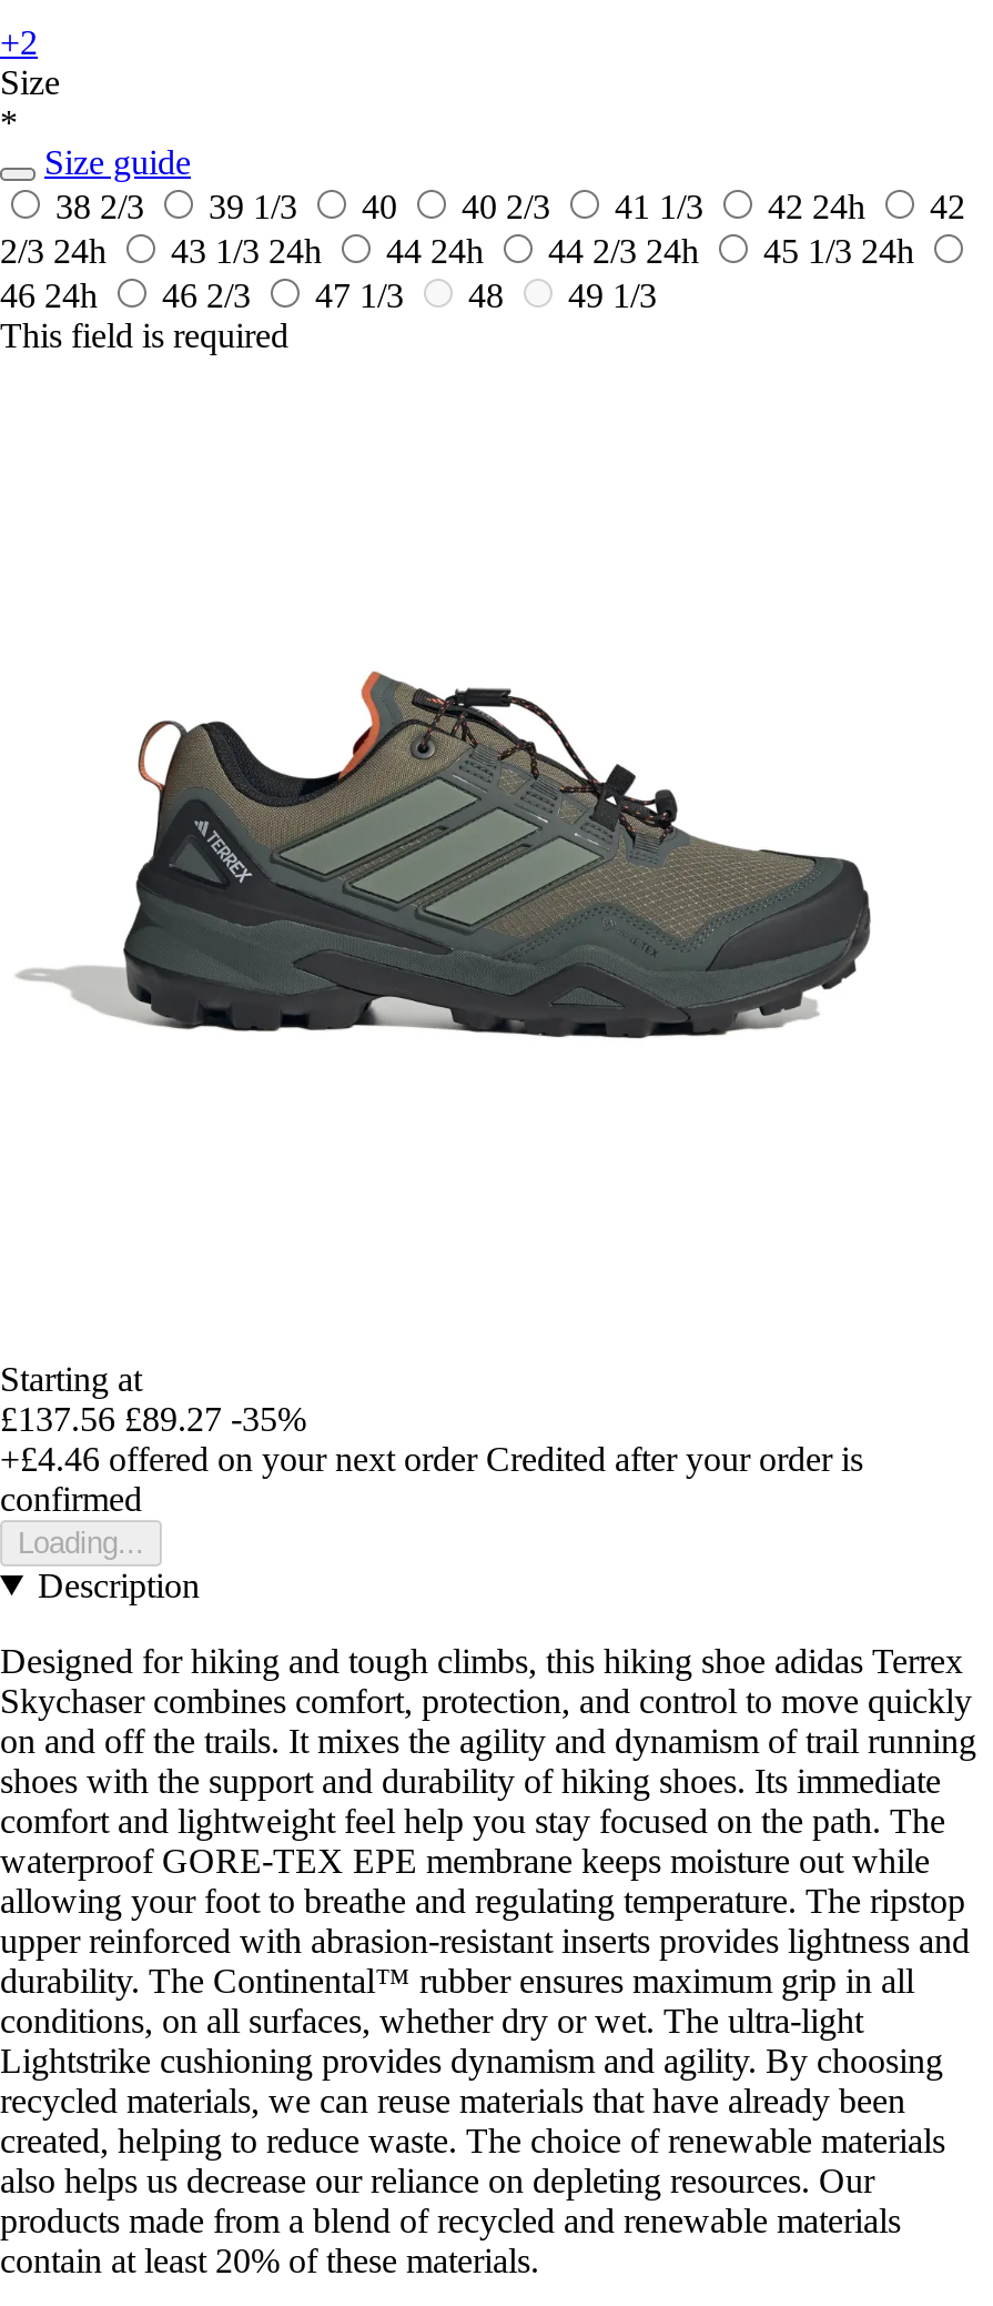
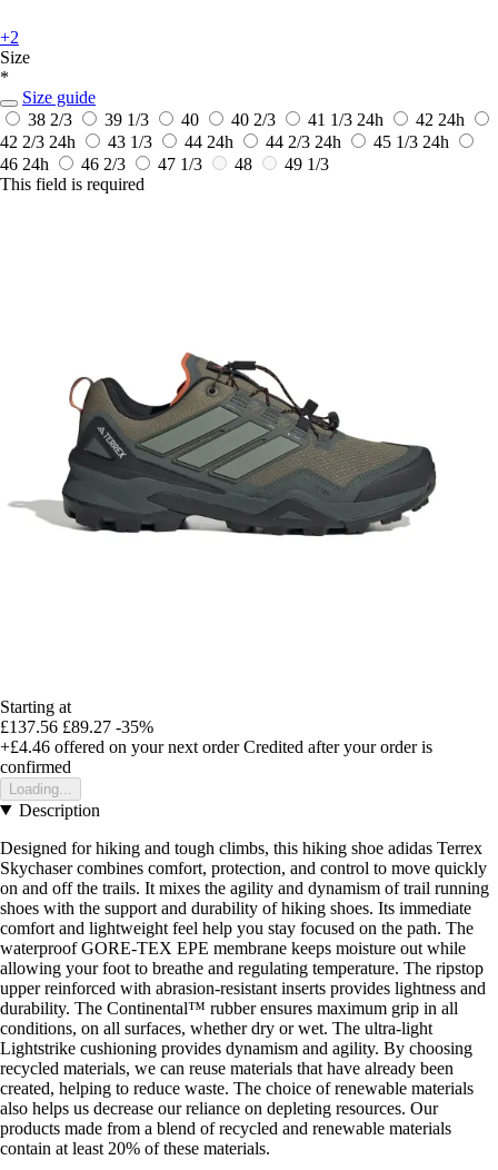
- 42
- 2/3 24h
- 43 1/3 24h
+ 42 2/3 24h
+ 43 1/3

- 41 1/3
+ 41 1/3 24h
